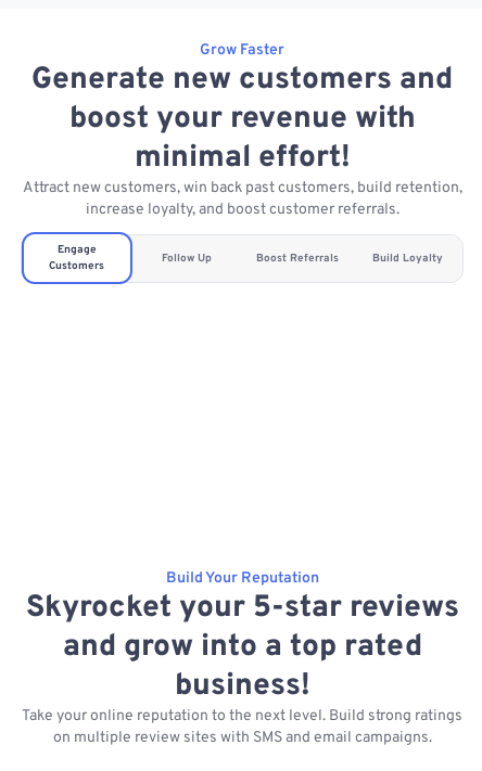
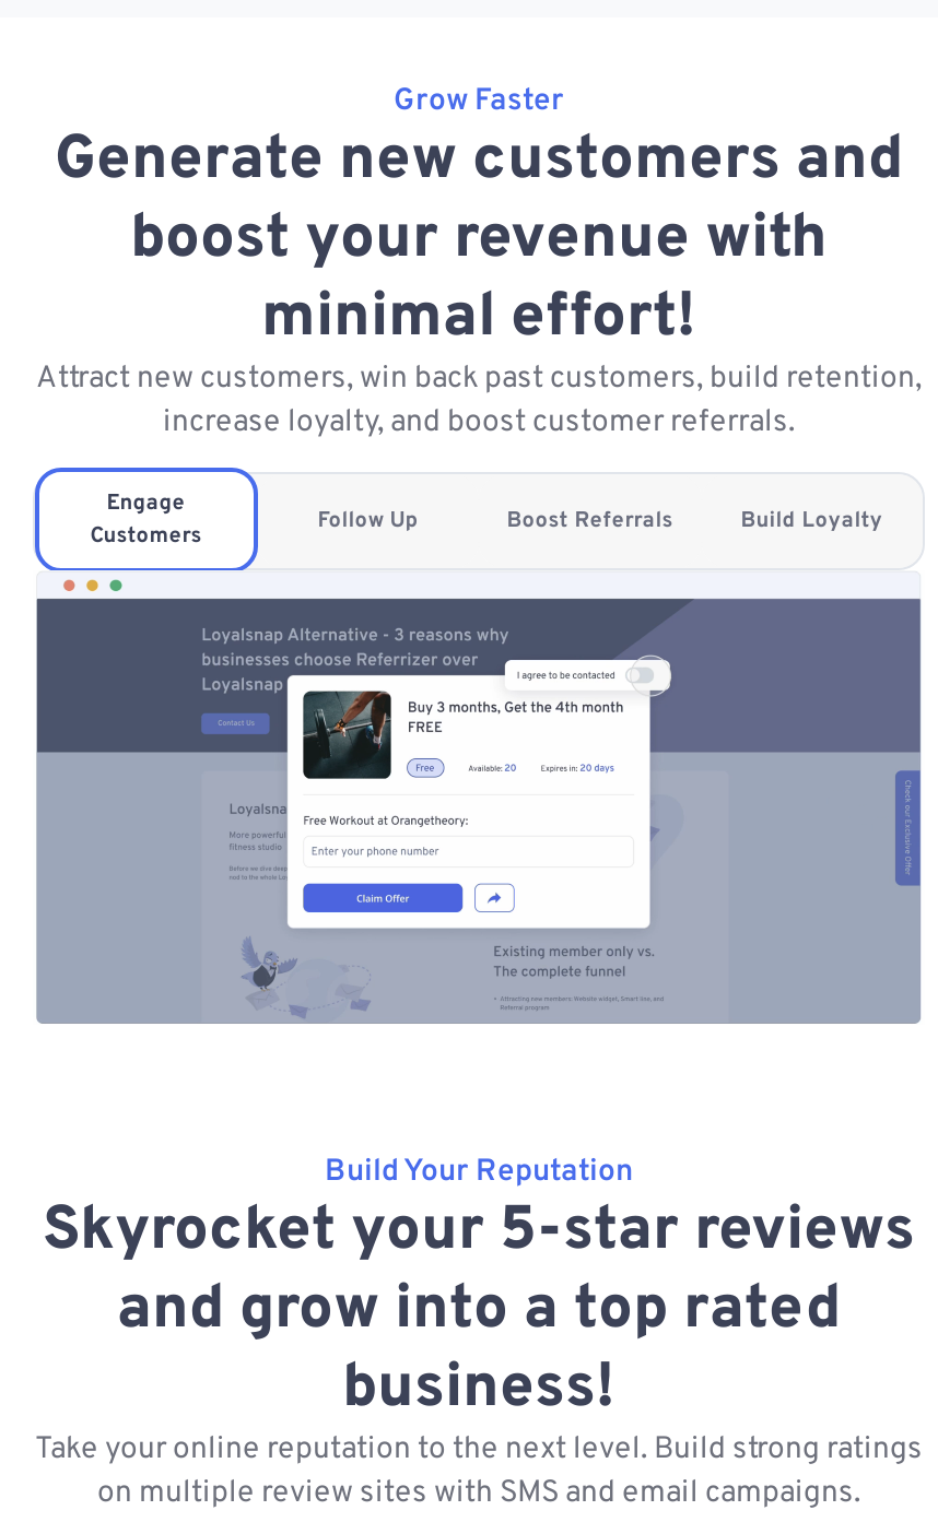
+ [image]
